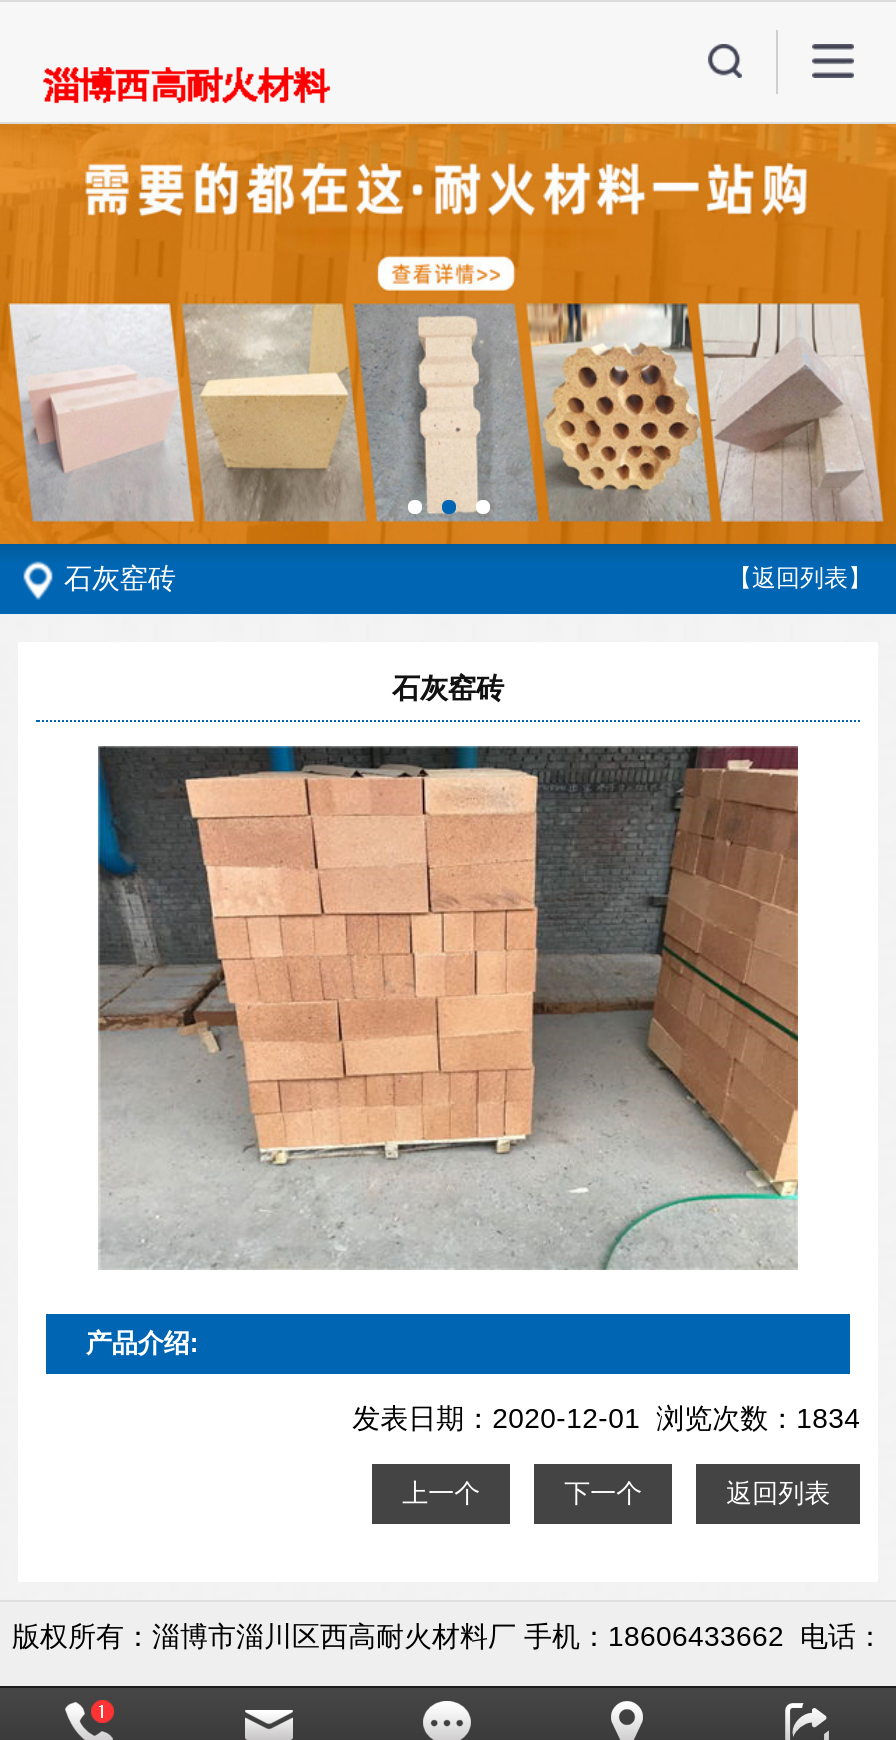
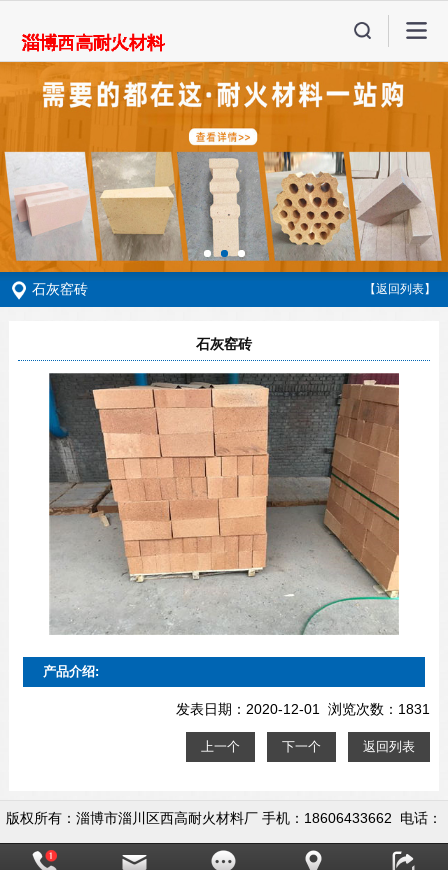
- 发表日期：2020-12-01 浏览次数：1834
+ 发表日期：2020-12-01 浏览次数：1831
